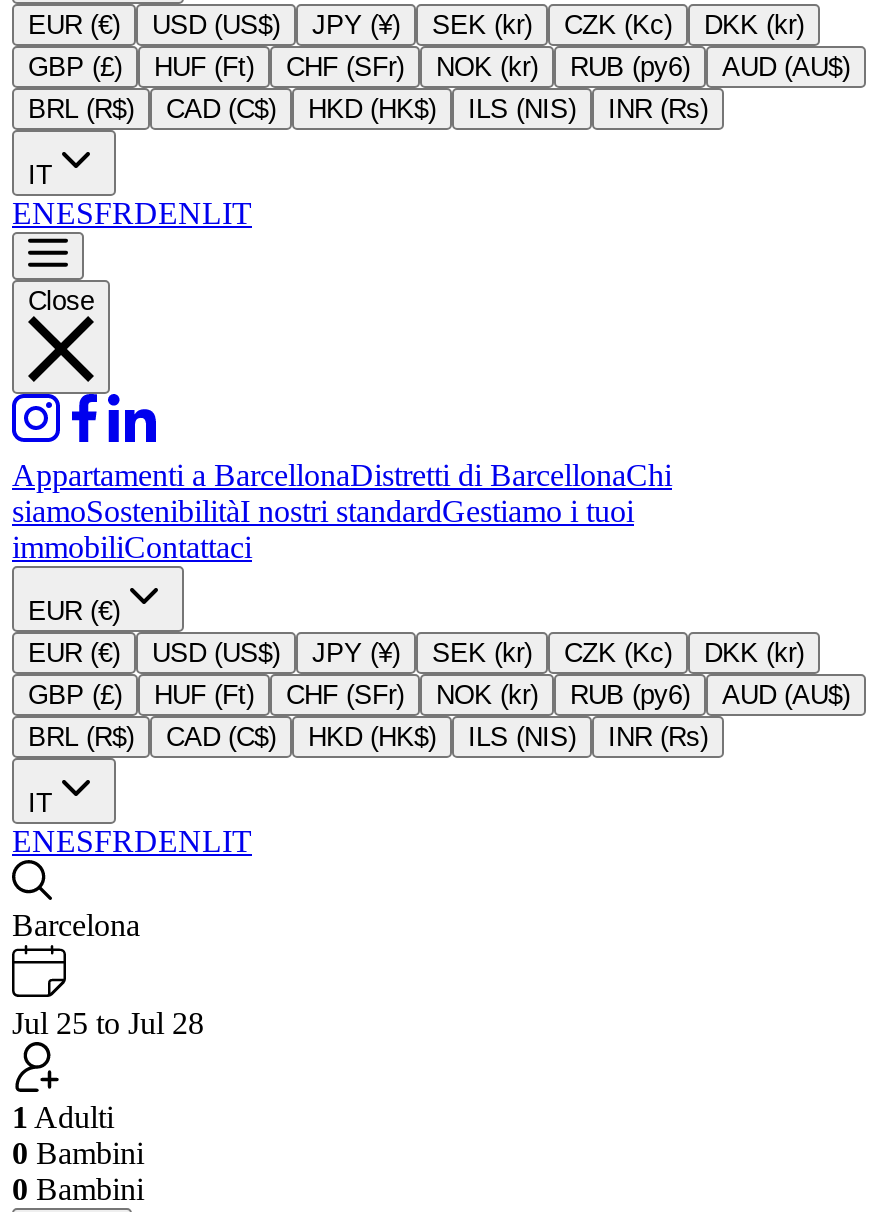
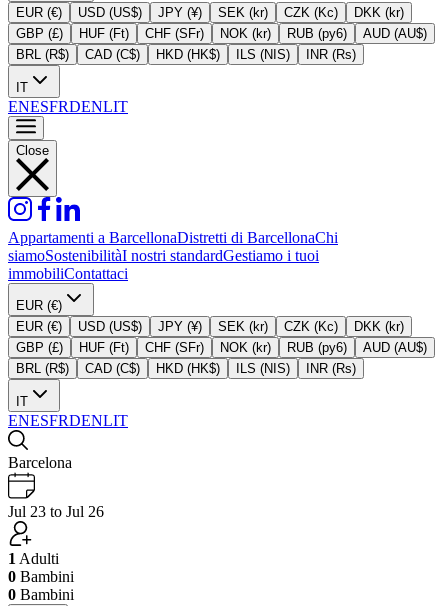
- Jul 25 to Jul 28
+ Jul 23 to Jul 26
